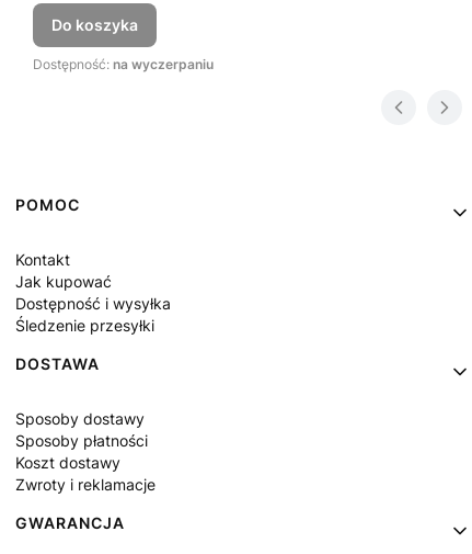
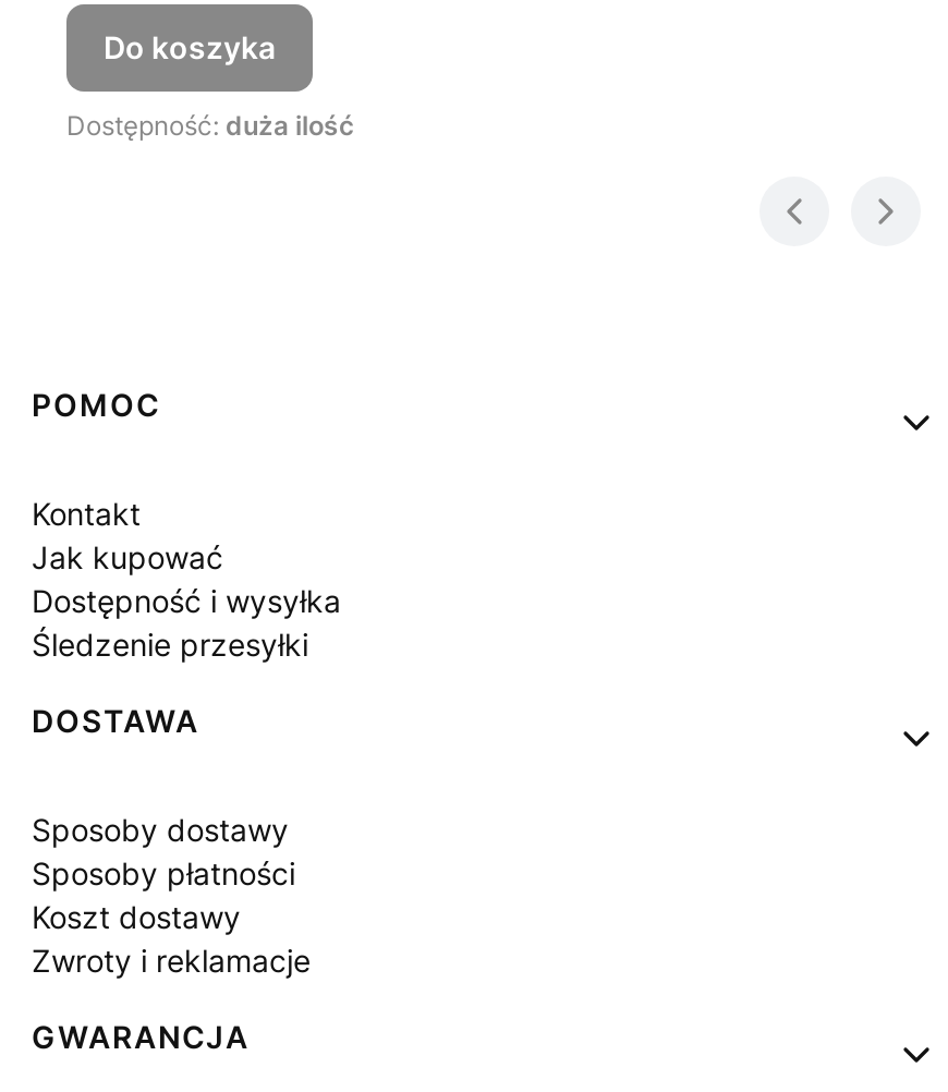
- Dostępność: na wyczerpaniu
+ Dostępność: duża ilość
